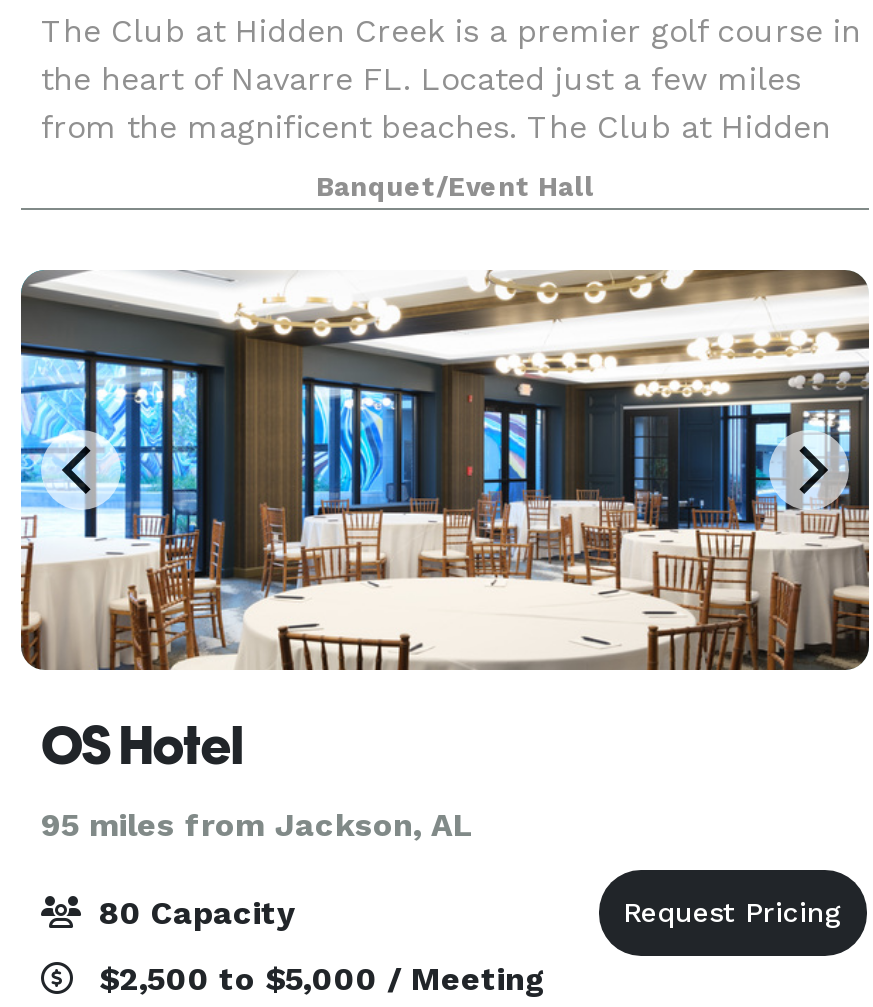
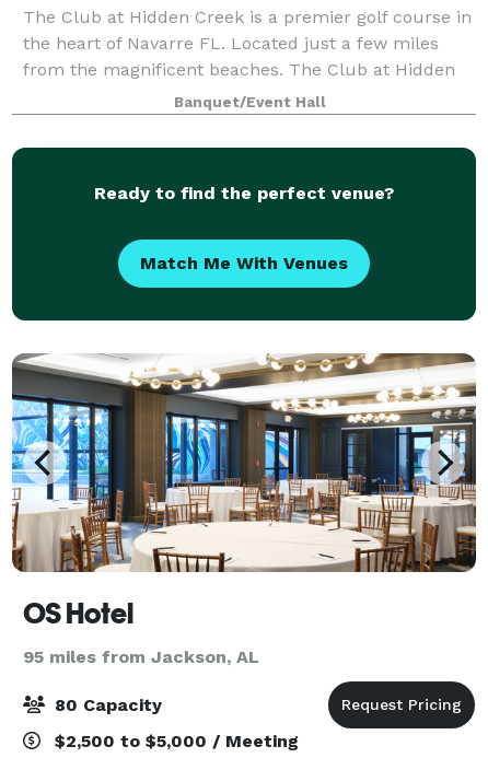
+ [image]
+ Ready to find the perfect venue?
+ Match Me With Venues
